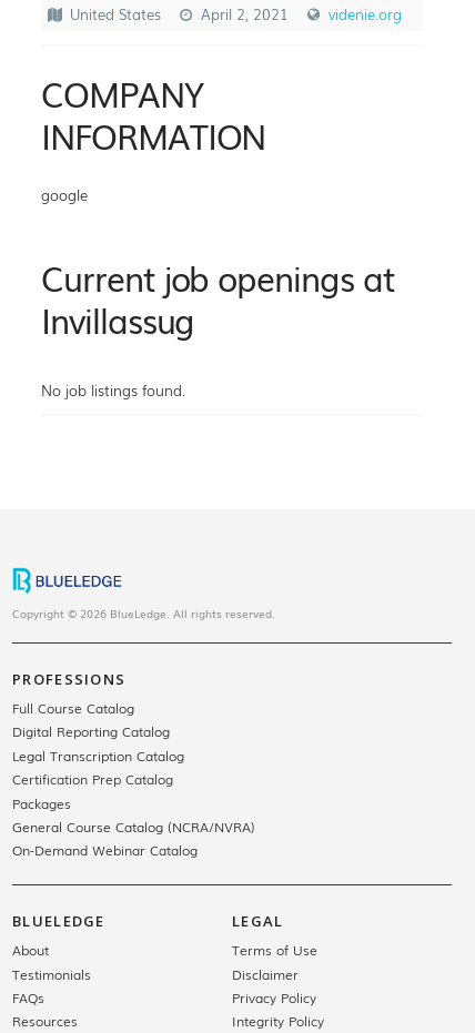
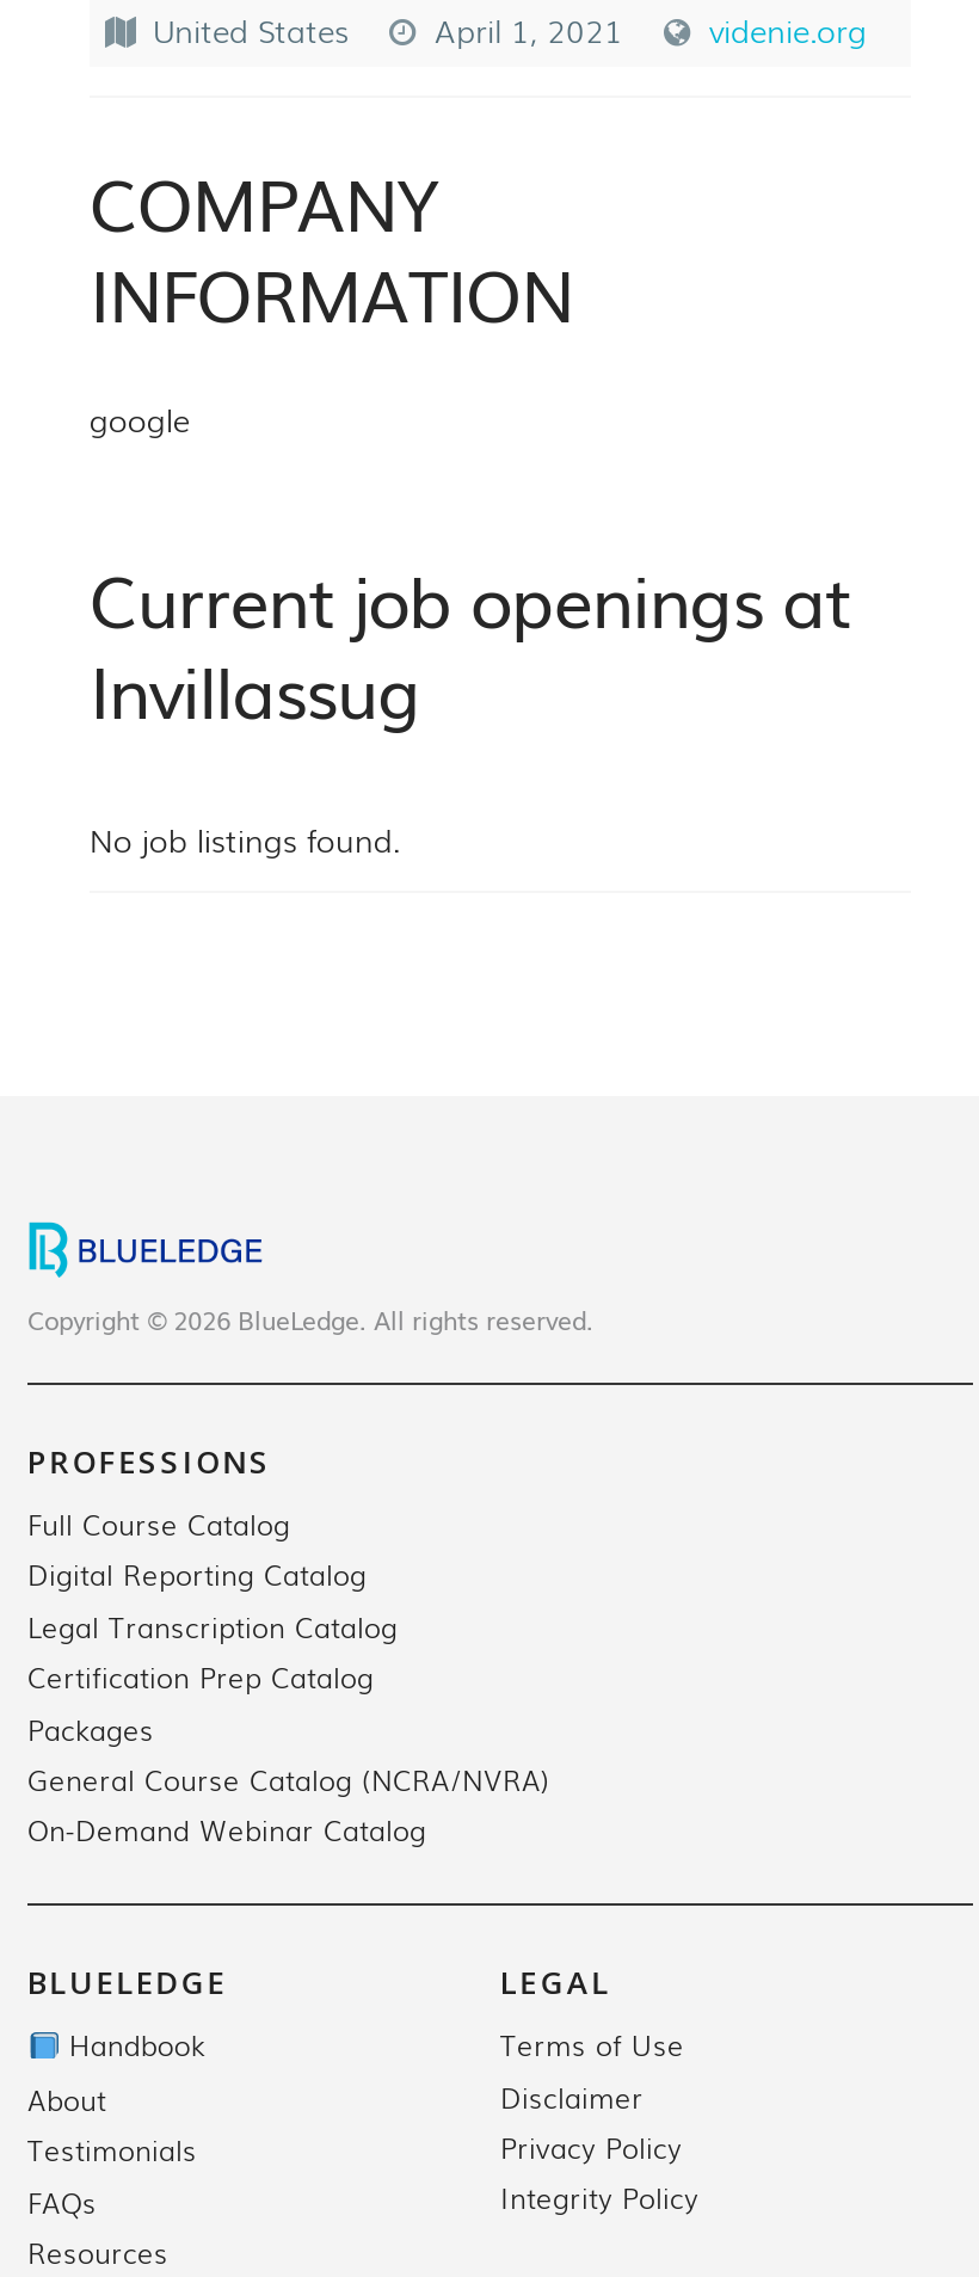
- United States April 2, 2021 videnie.org
+ United States April 1, 2021 videnie.org

+ Handbook
